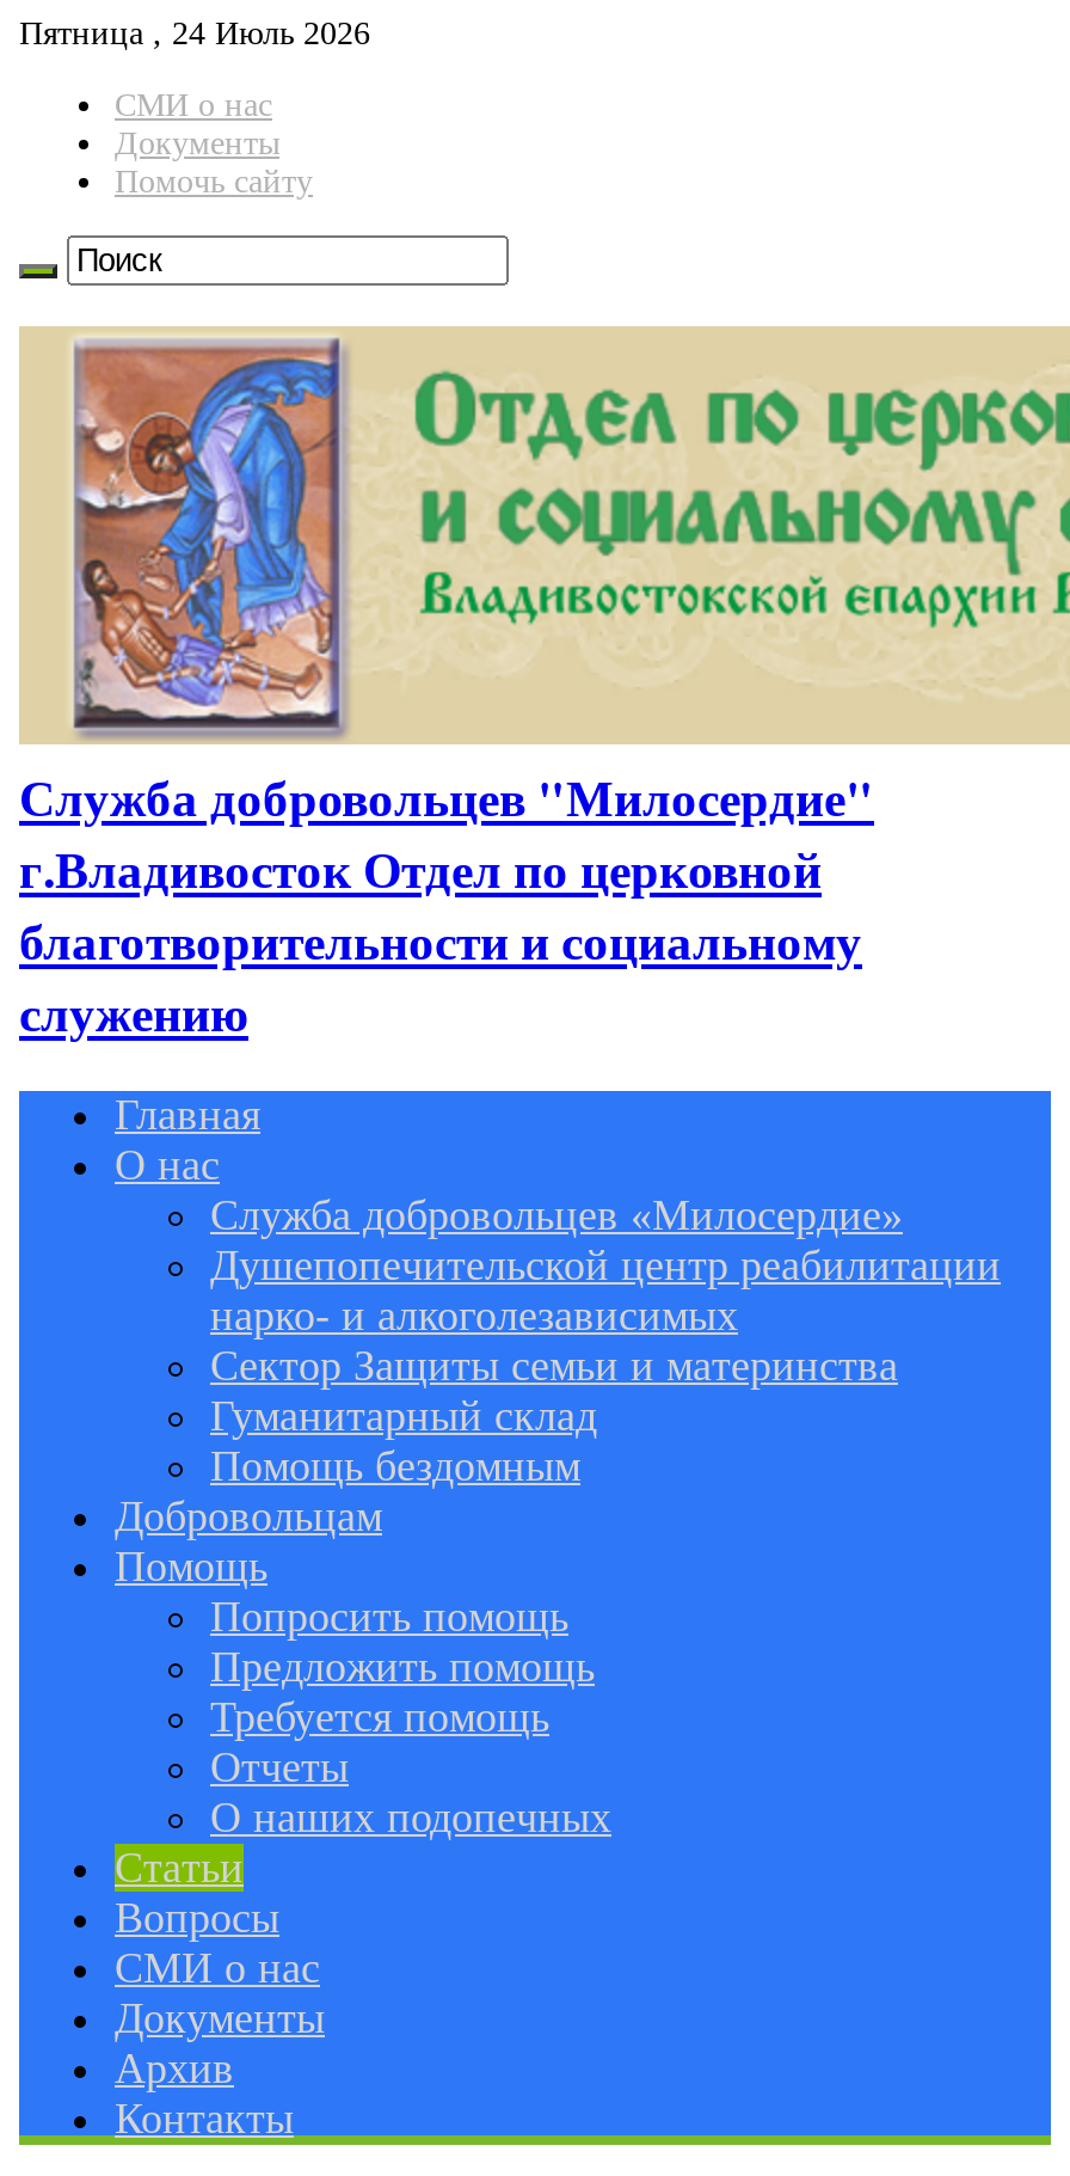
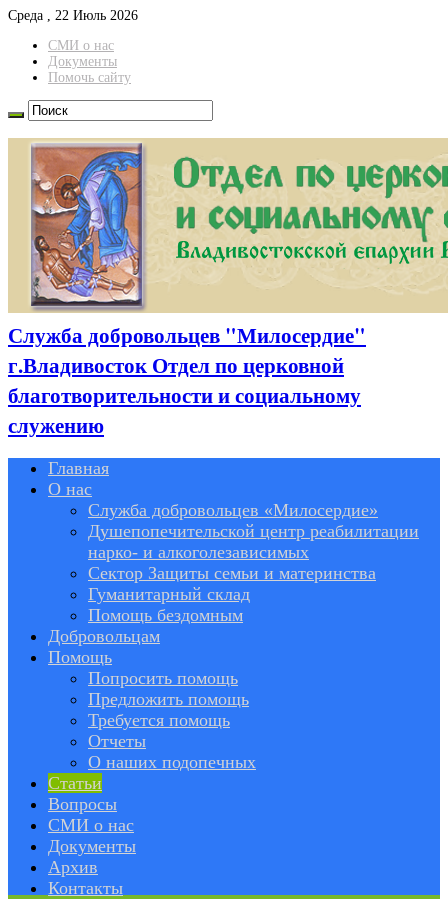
- Пятница , 24 Июль 2026
+ Среда , 22 Июль 2026
